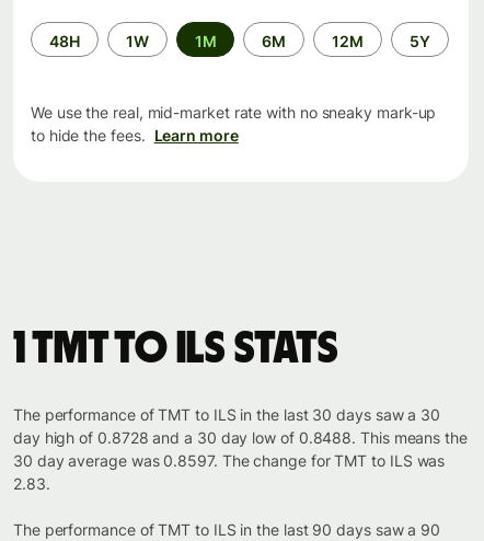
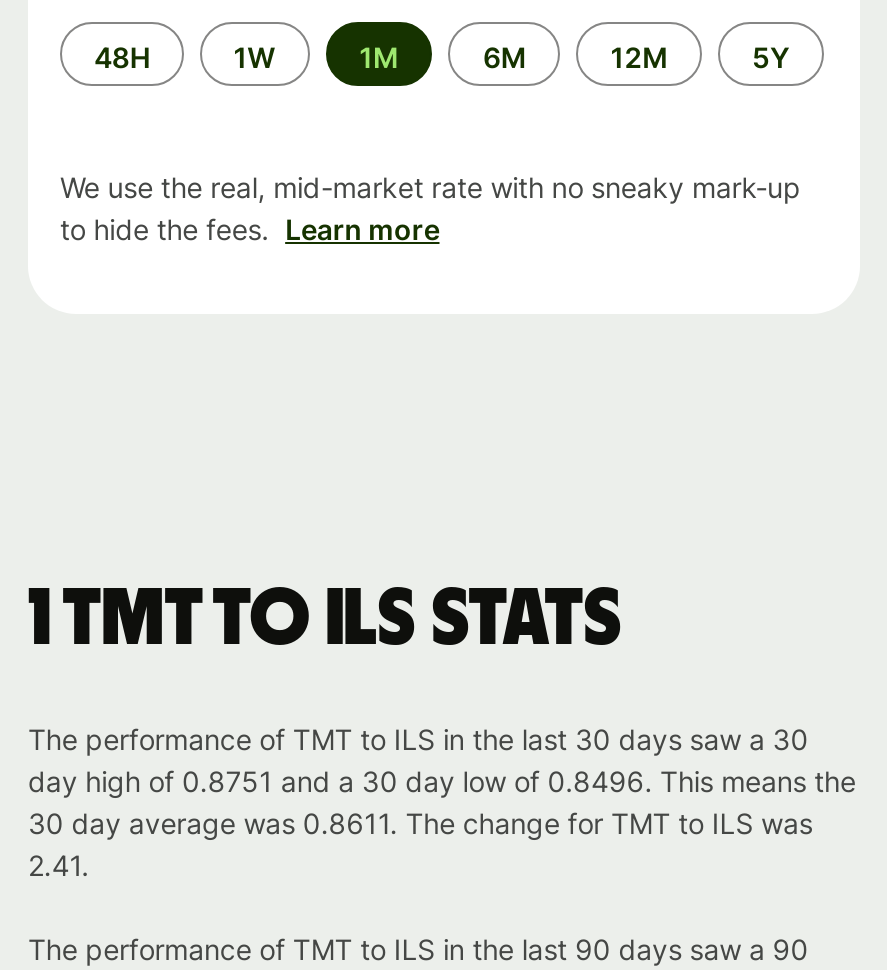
- day high of 0.8728 and a 30 day low of 0.8488. This means the
+ day high of 0.8751 and a 30 day low of 0.8496. This means the

- 30 day average was 0.8597. The change for TMT to ILS was
+ 30 day average was 0.8611. The change for TMT to ILS was

- 2.83.
+ 2.41.
